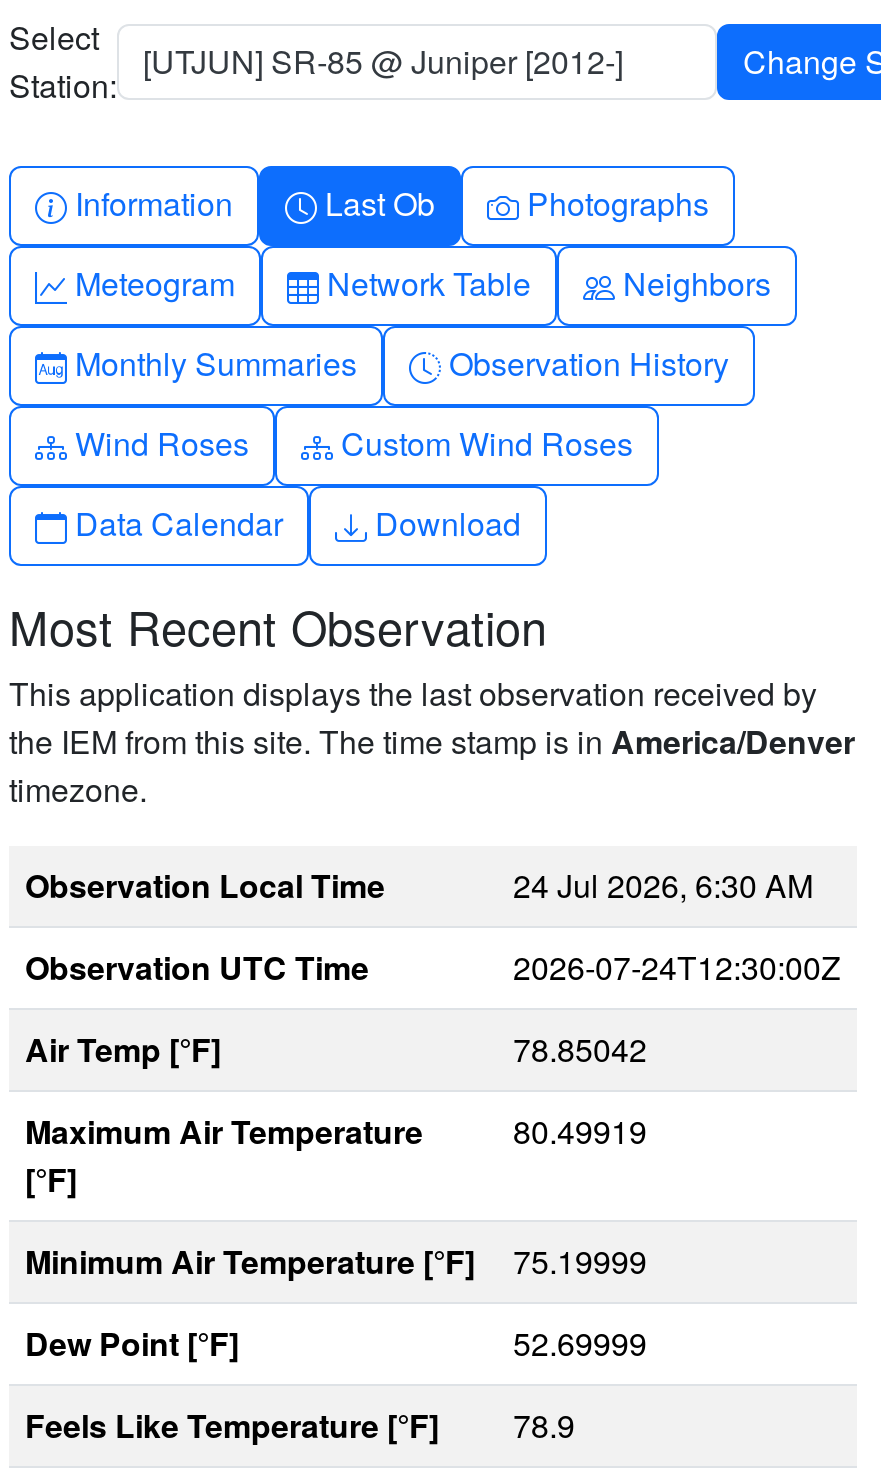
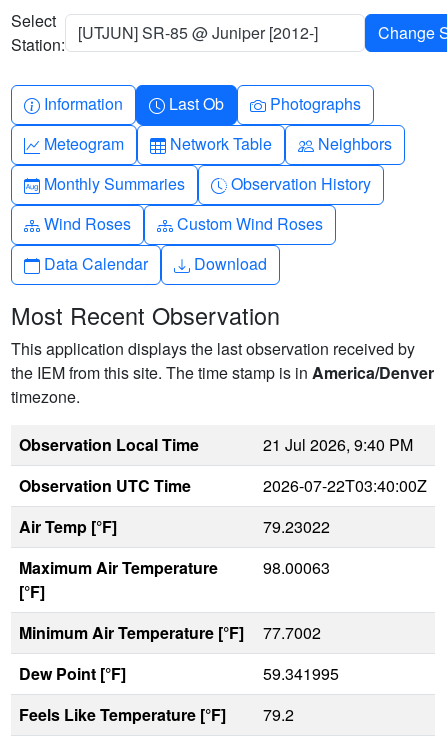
- 24 Jul 2026, 6:30 AM
+ 21 Jul 2026, 9:40 PM

- 2026-07-24T12:30:00Z
+ 2026-07-22T03:40:00Z

- 78.85042
+ 79.23022

- Maximum Air Temperature 80.49919
+ Maximum Air Temperature 98.00063

- Minimum Air Temperature [°F] 75.19999
+ Minimum Air Temperature [°F] 77.7002

- 52.69999
+ 59.341995

- Feels Like Temperature [°F] 78.9
+ Feels Like Temperature [°F] 79.2
